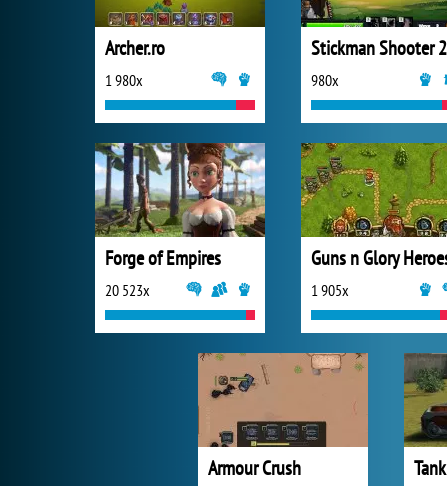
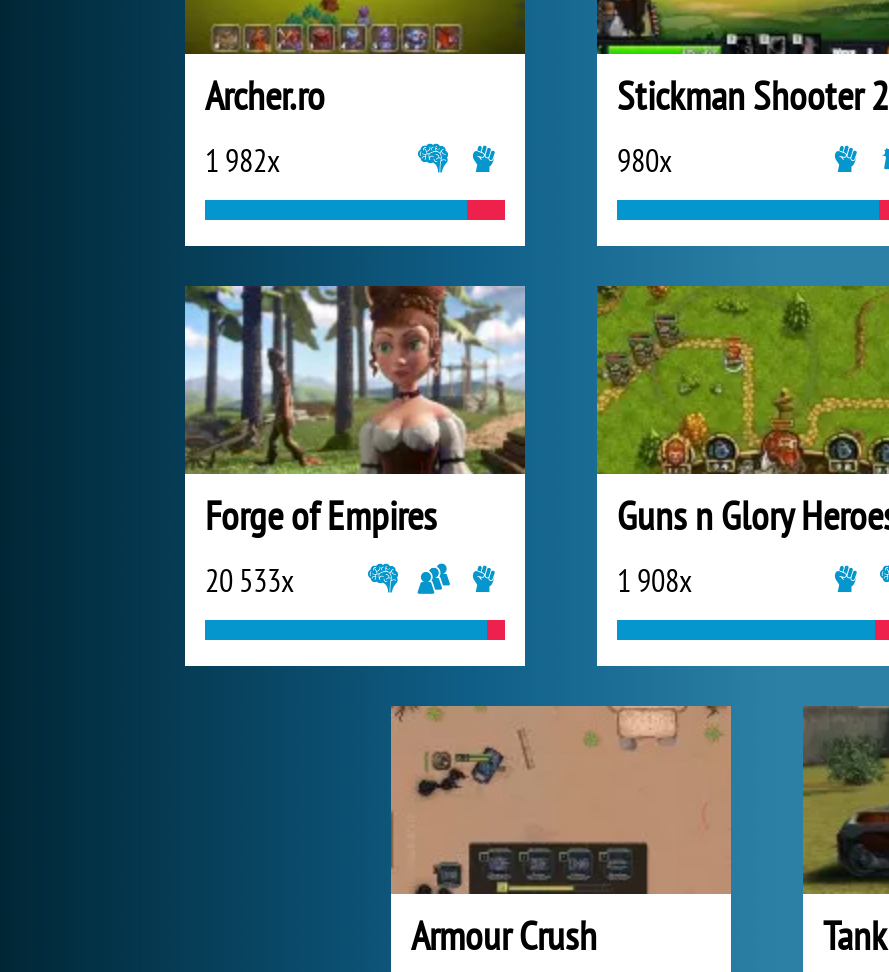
- 1 980x
+ 1 982x

- 20 523x
+ 20 533x

- 1 905x
+ 1 908x
